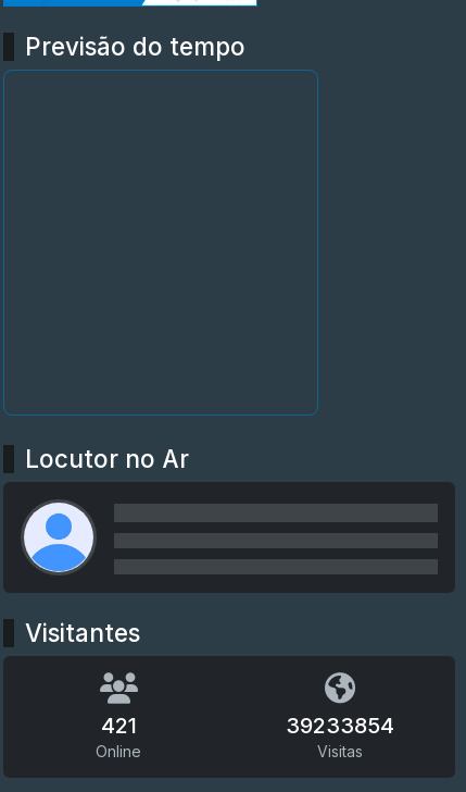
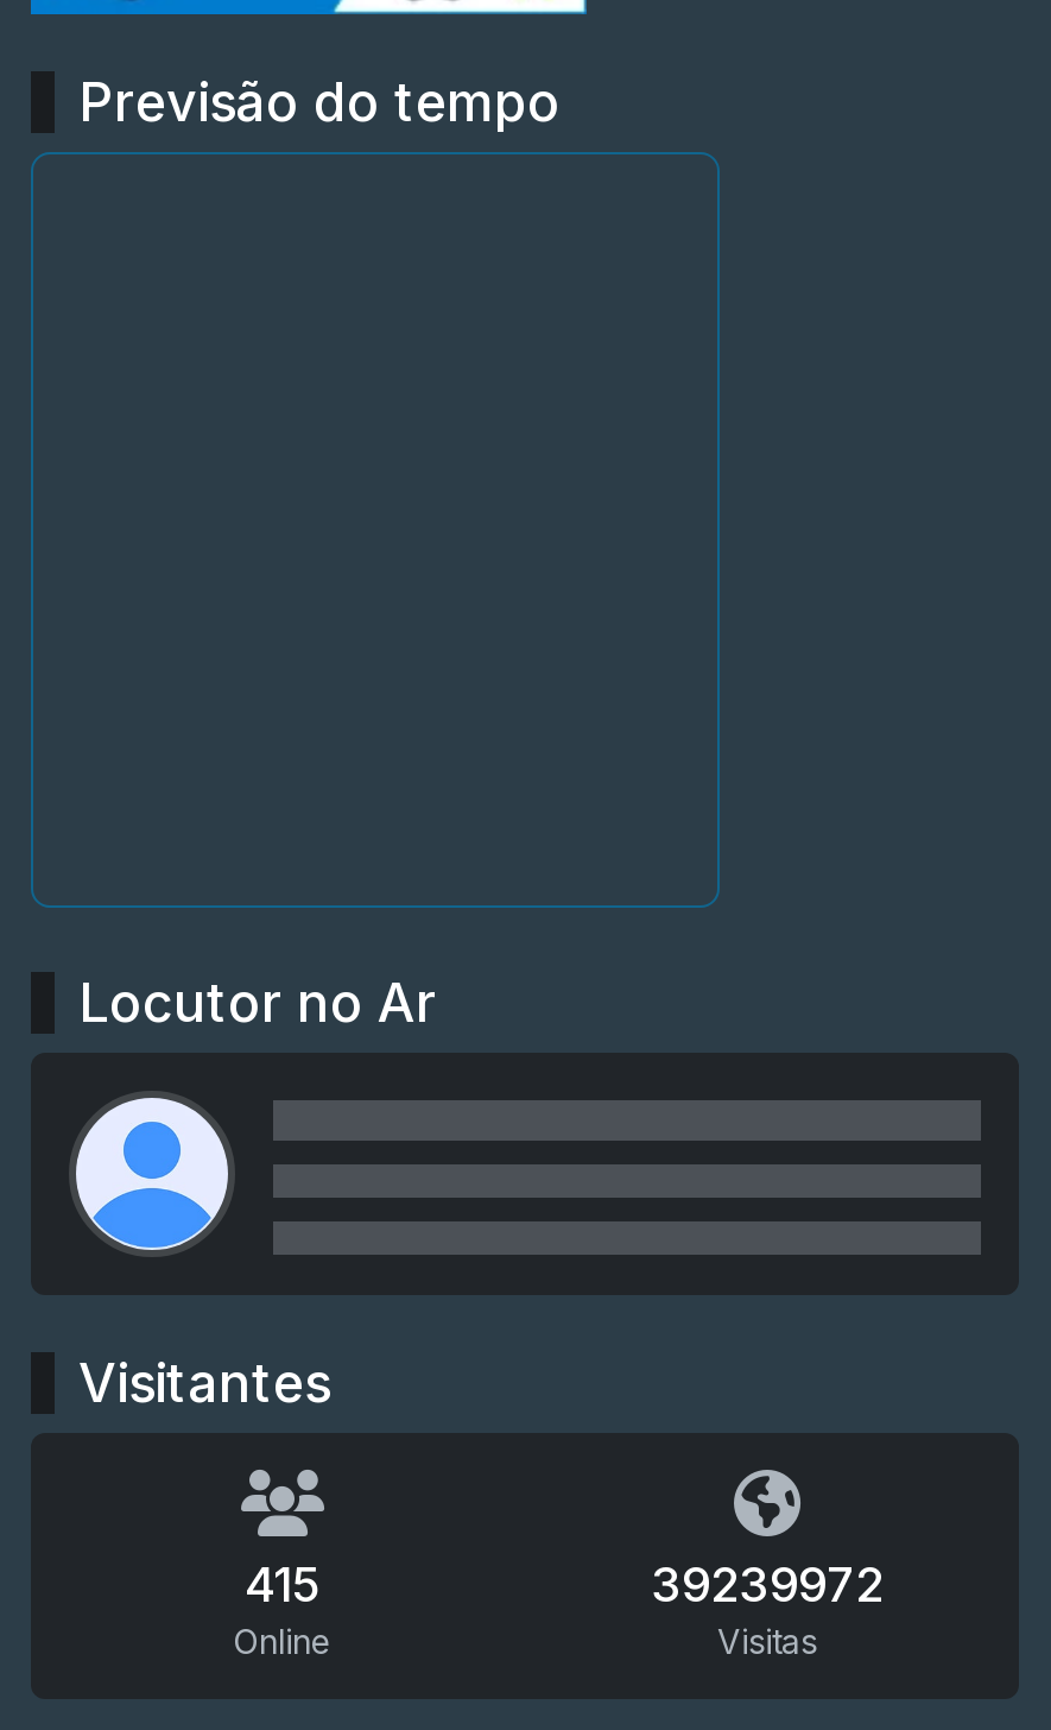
- 421
+ 415

- 39233854
+ 39239972
